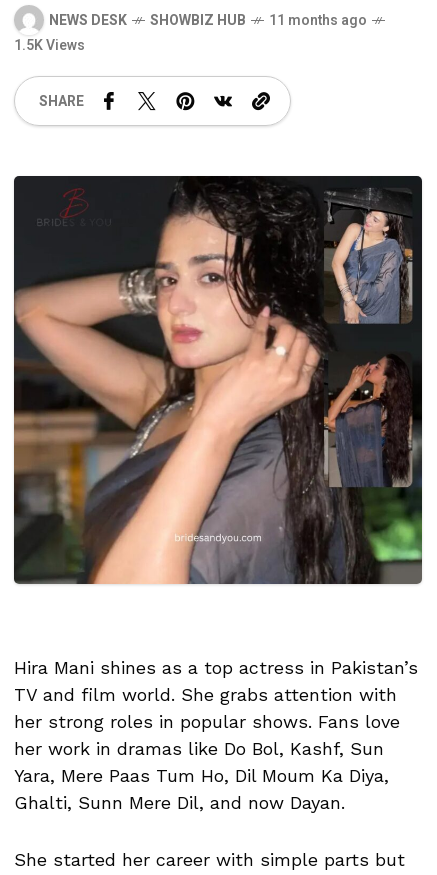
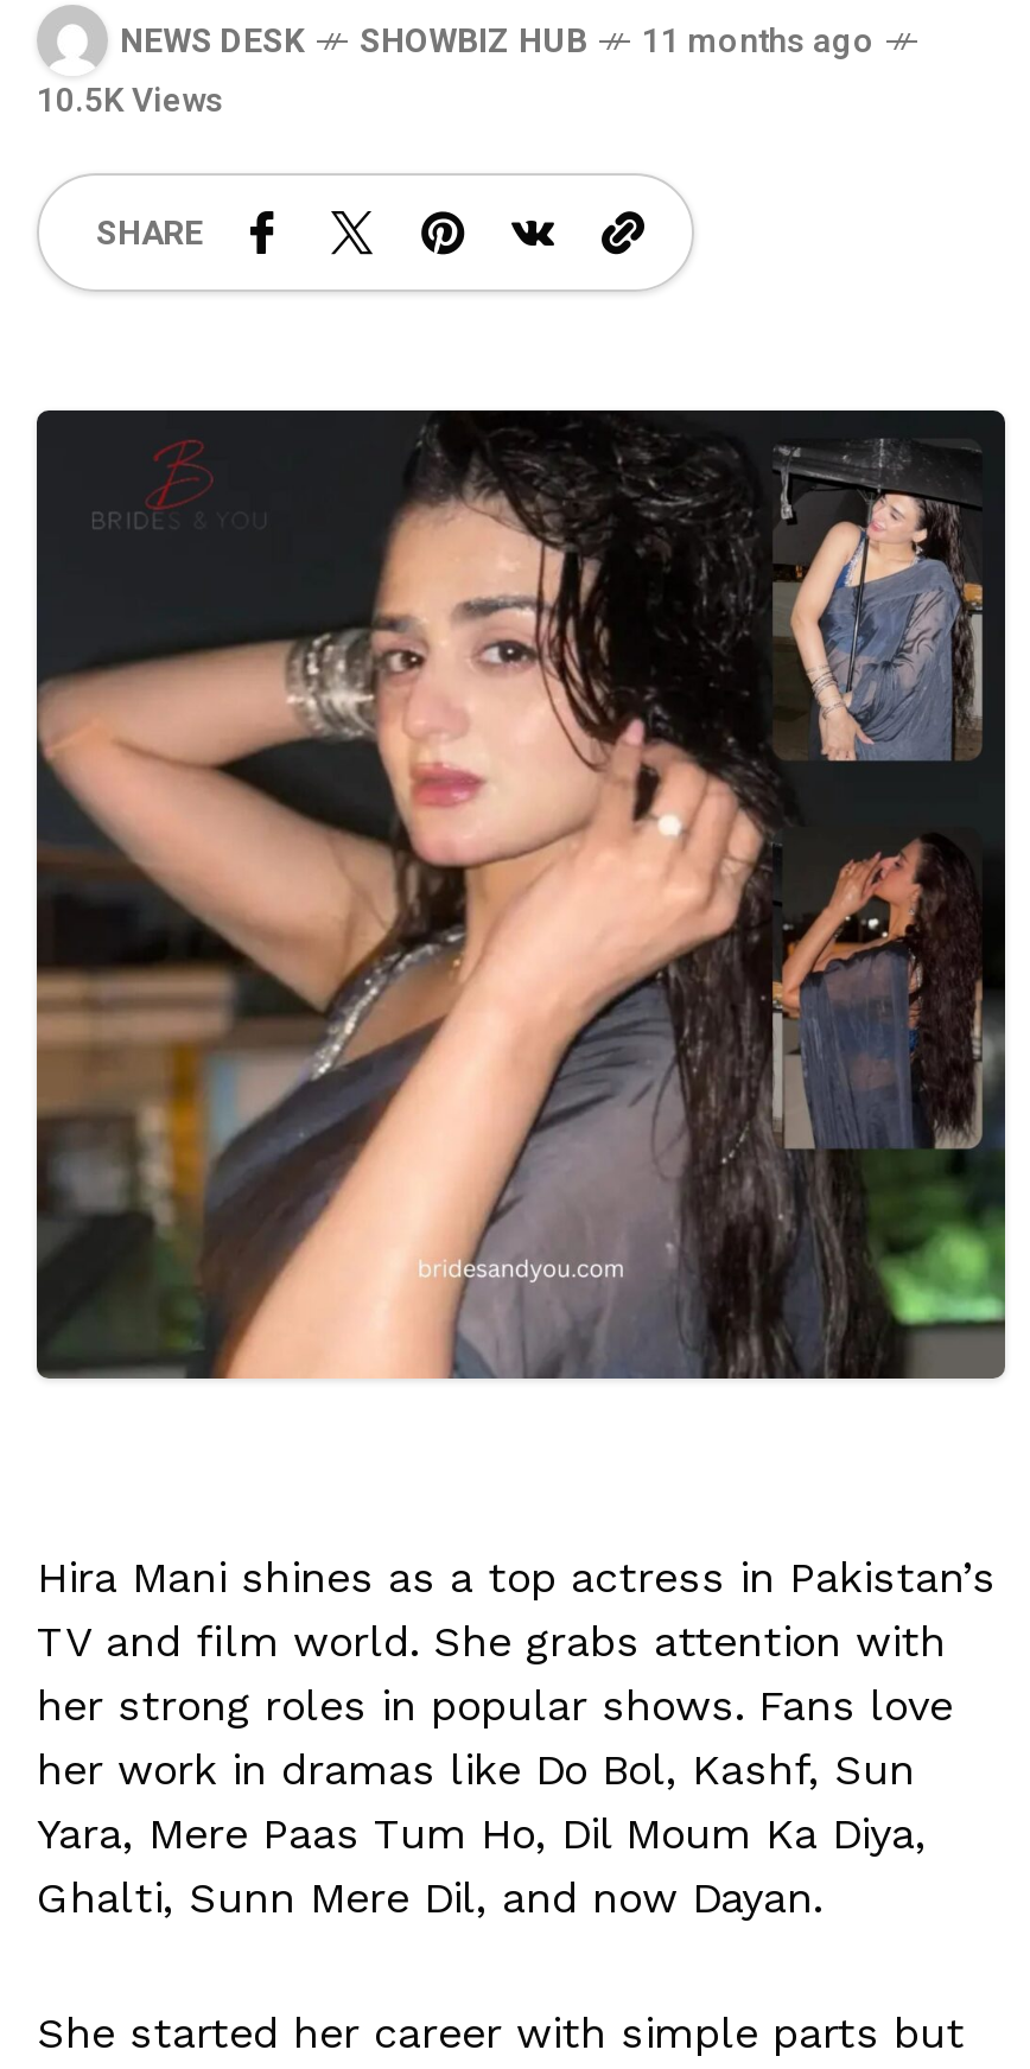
- 1.5K Views
+ 10.5K Views
